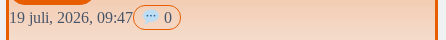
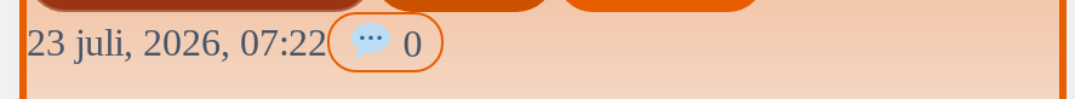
- 19 juli, 2026, 09:47 0
+ 23 juli, 2026, 07:22 0
